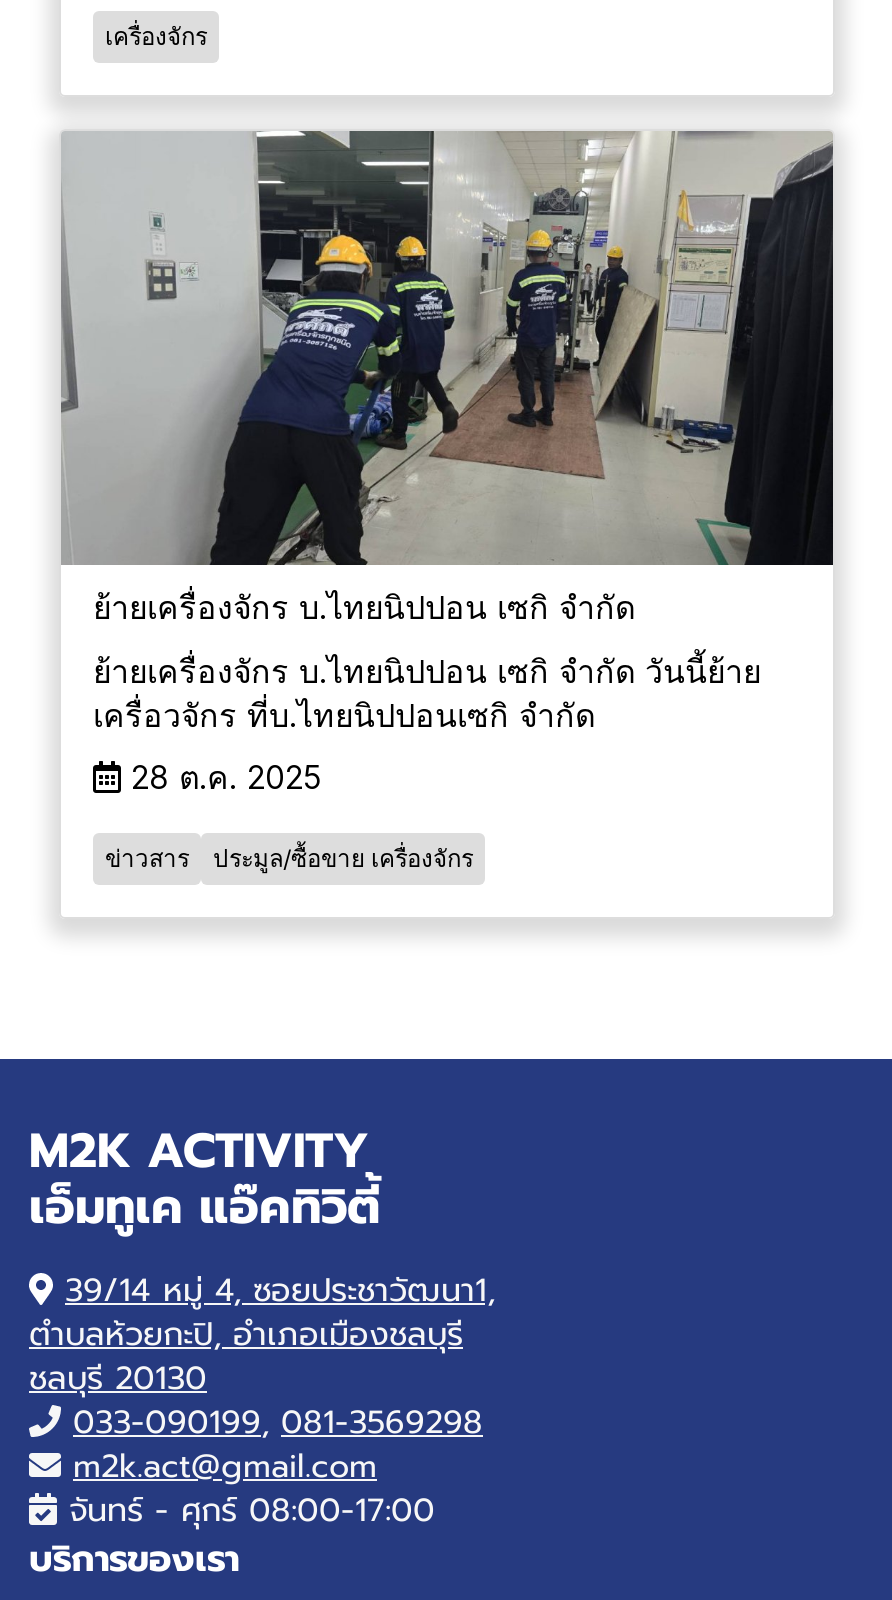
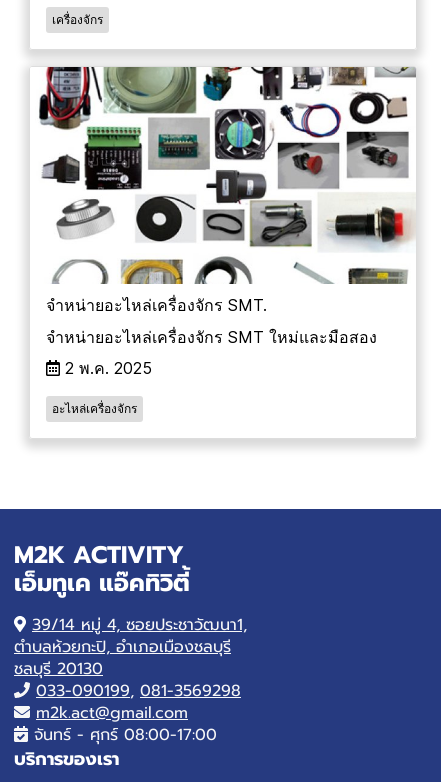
- [image]
- ย้ายเครื่องจักร บ.ไทยนิปปอน เซกิ จำกัด
+ [image]
+ จำหน่ายอะไหล่เครื่องจักร SMT.

- ย้ายเครื่องจักร บ.ไทยนิปปอน เซกิ จำกัด วันนี้ย้าย
- เครื่อวจักร ที่บ.ไทยนิปปอนเซกิ จำกัด
+ จำหน่ายอะไหล่เครื่องจักร SMT ใหม่และมือสอง

- 28 ต.ค. 2025
+ 2 พ.ค. 2025

- ข่าวสาร
- ประมูล/ซื้อขาย เครื่องจักร
+ อะไหล่เครื่องจักร
